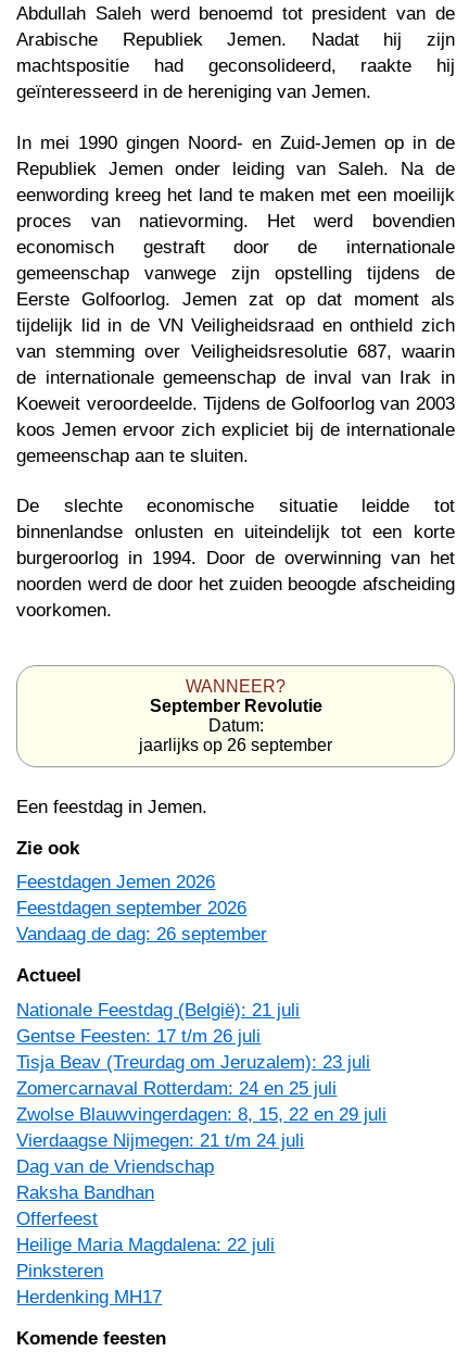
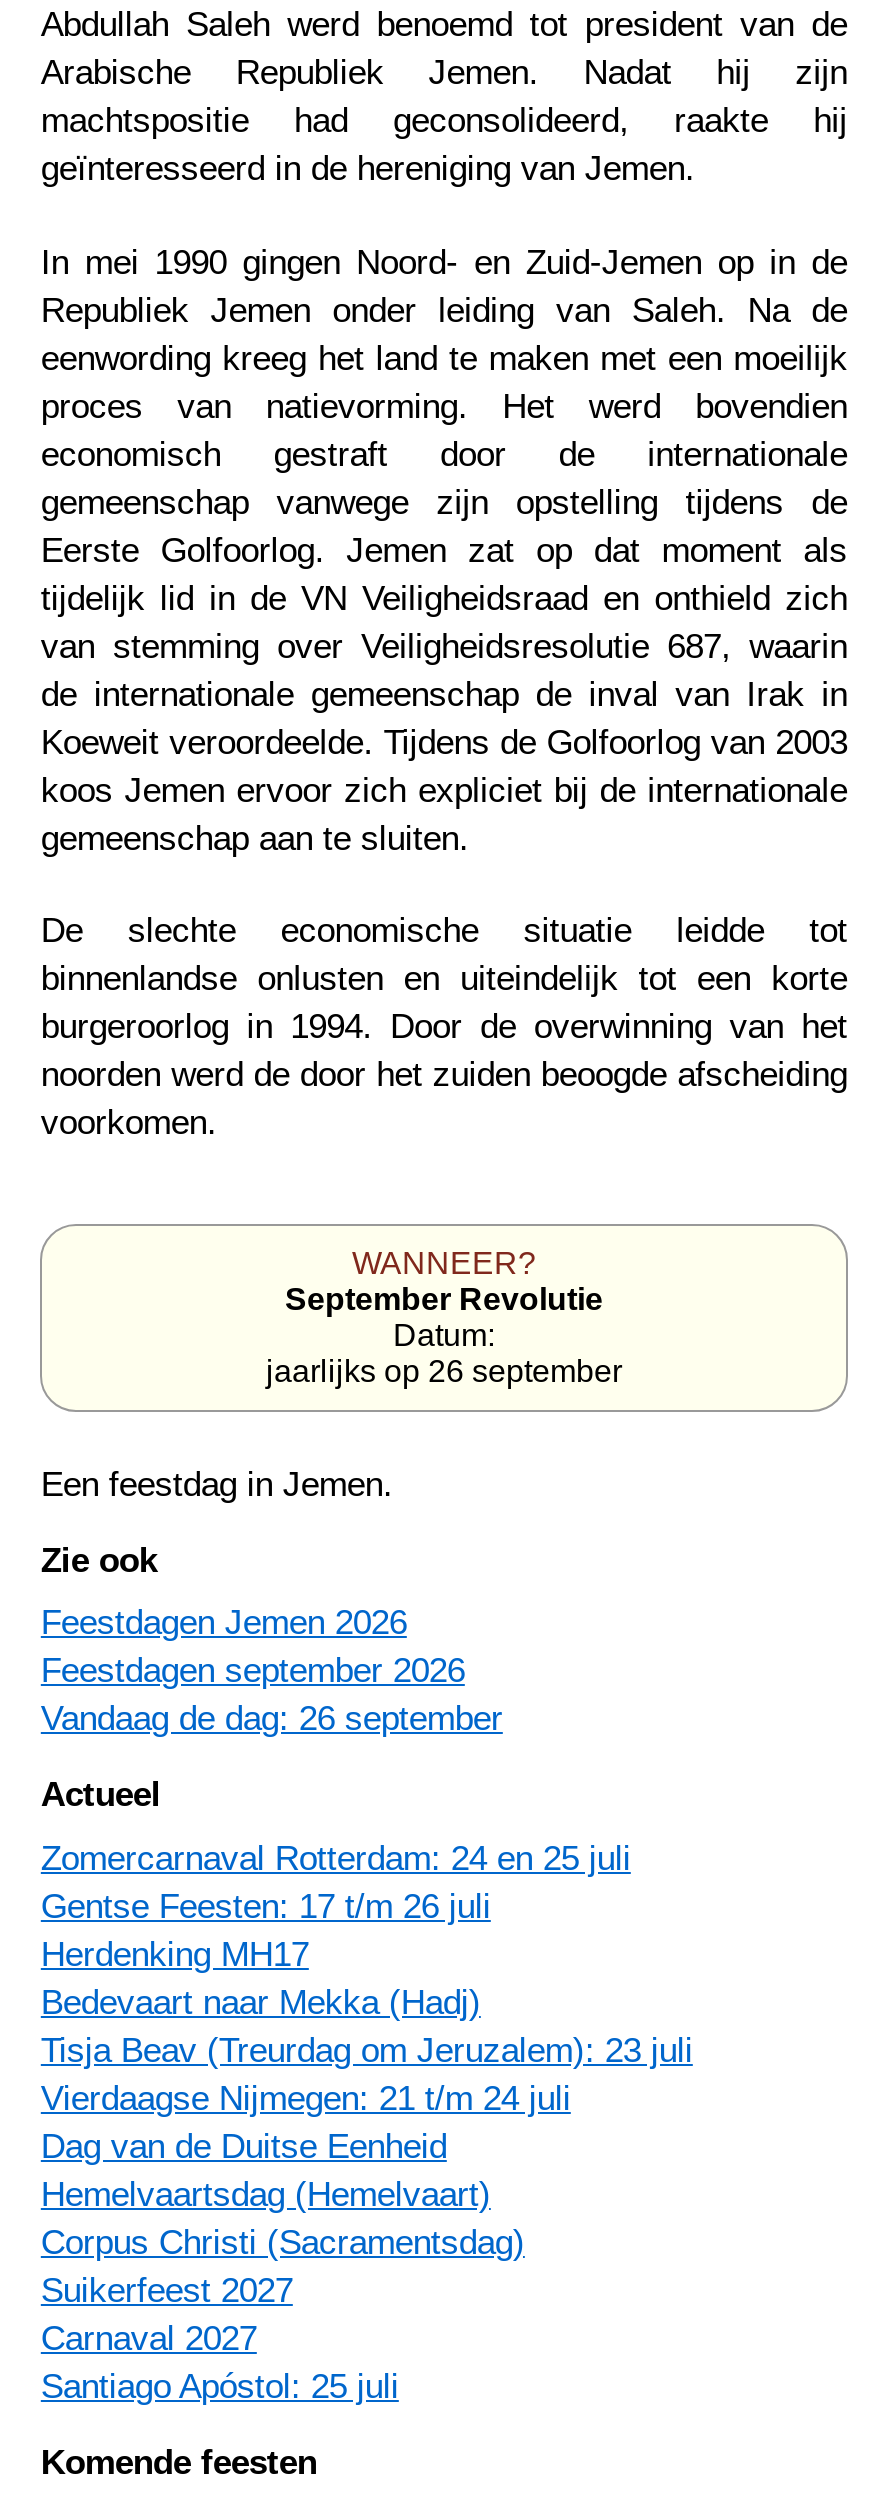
- Nationale Feestdag (België): 21 juli

+ Bedevaart naar Mekka (Hadj)

moved down: Tisja Beav (Treurdag om Jeruzalem): 23 juli

moved up: Zomercarnaval Rotterdam: 24 en 25 juli

- Zwolse Blauwvingerdagen: 8, 15, 22 en 29 juli

- Dag van de Vriendschap
- Raksha Bandhan
- Offerfeest
- Heilige Maria Magdalena: 22 juli
- Pinksteren
+ Dag van de Duitse Eenheid
+ Hemelvaartsdag (Hemelvaart)
+ Corpus Christi (Sacramentsdag)
+ Suikerfeest 2027
+ Carnaval 2027
+ Santiago Apóstol: 25 juli

moved up: Herdenking MH17
